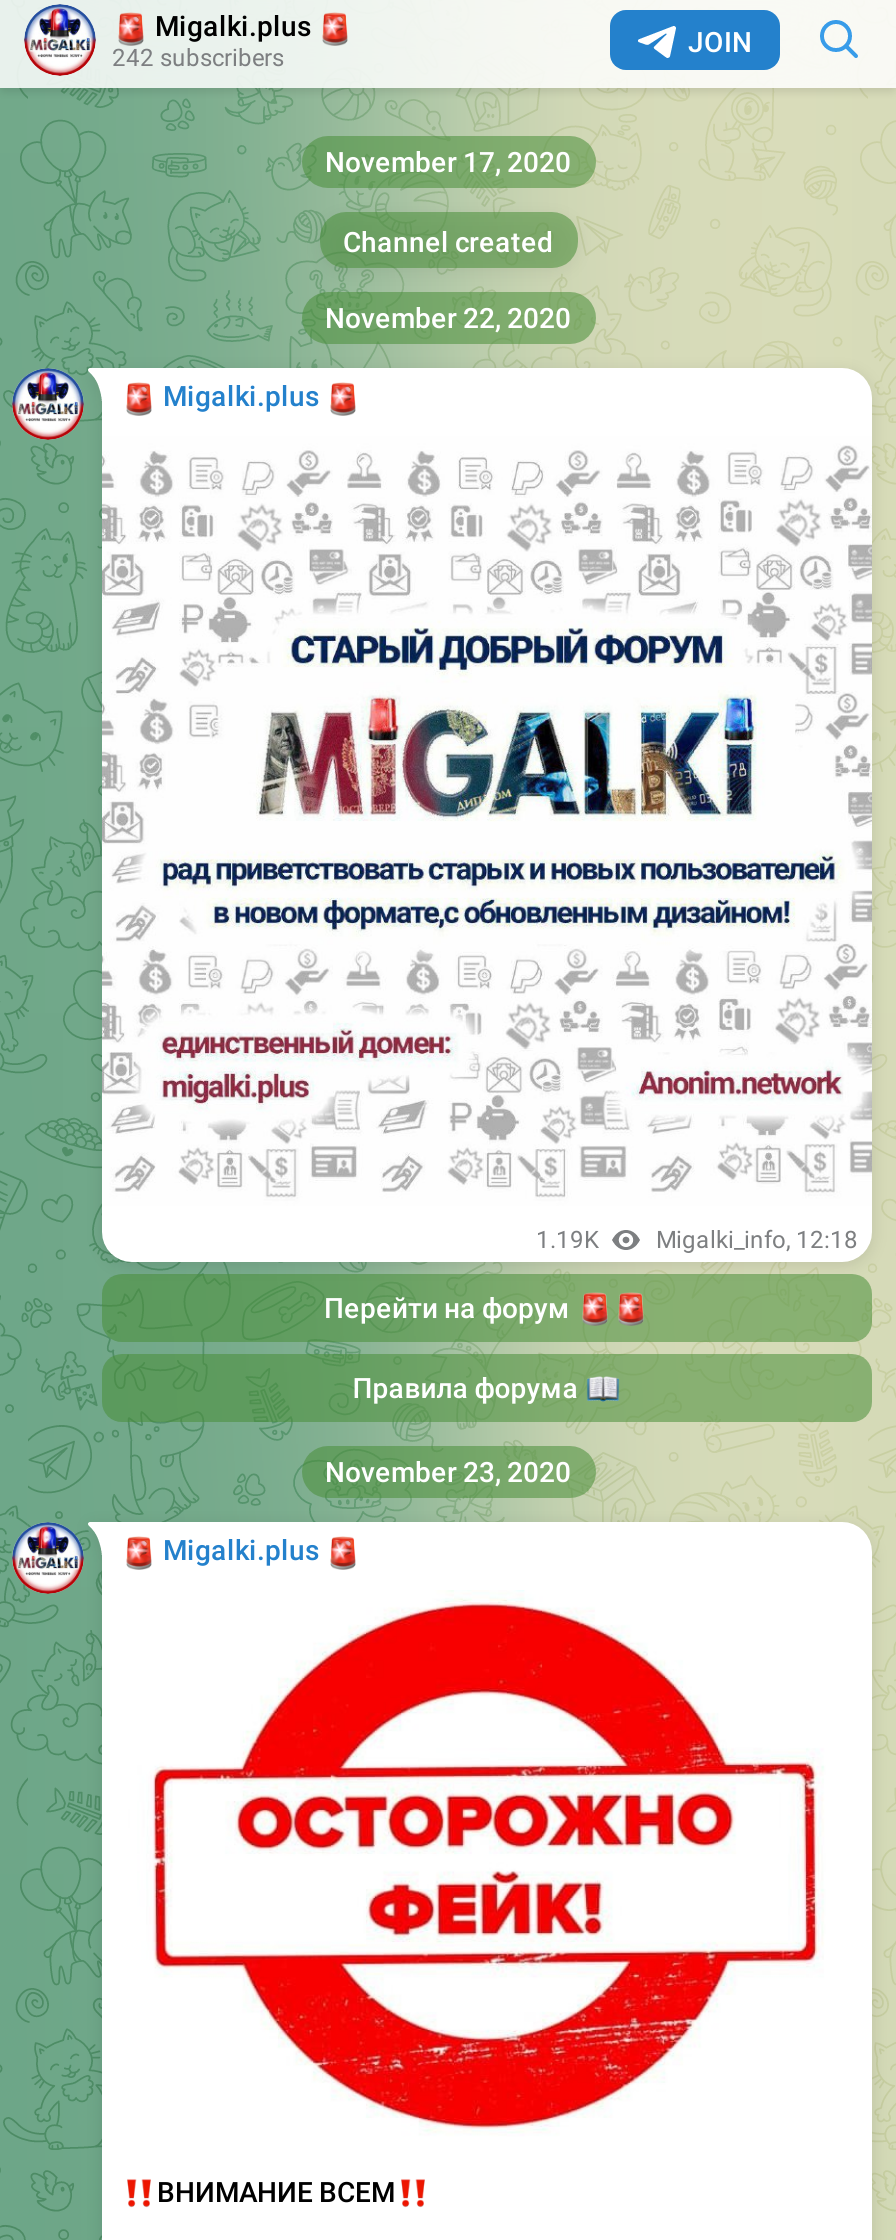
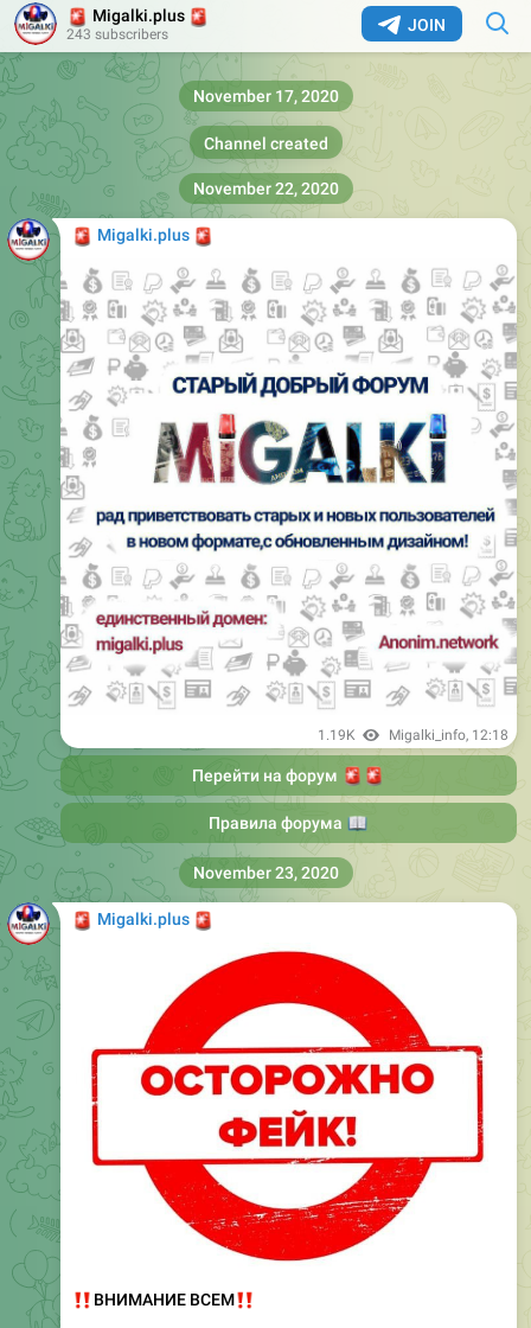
- 242 subscribers
+ 243 subscribers
